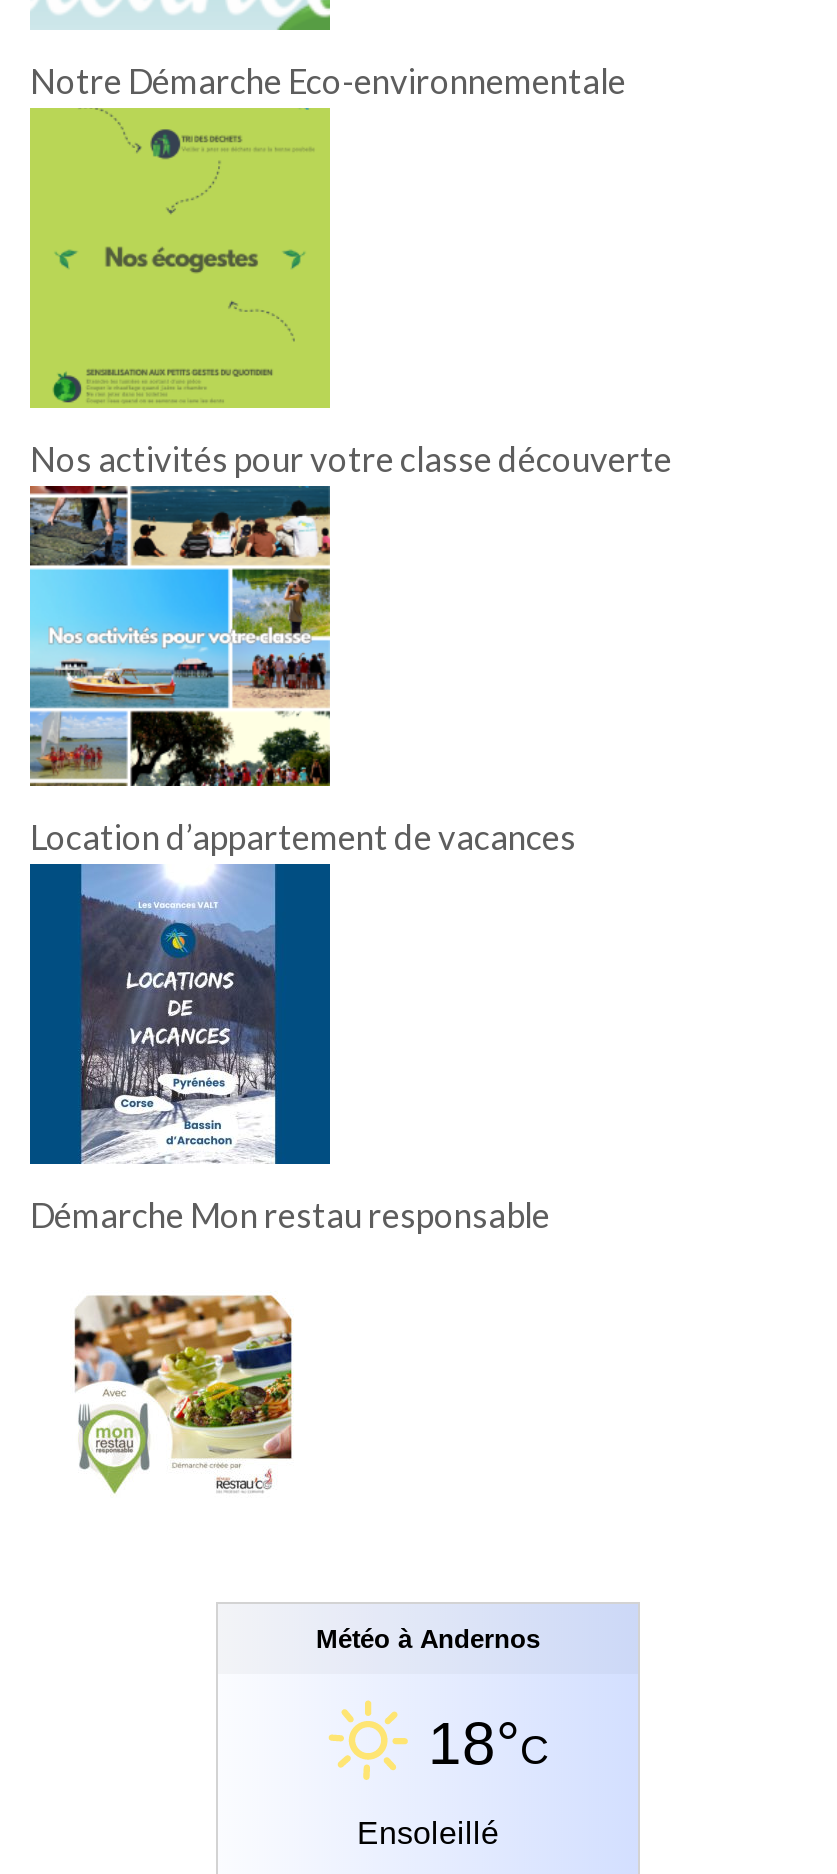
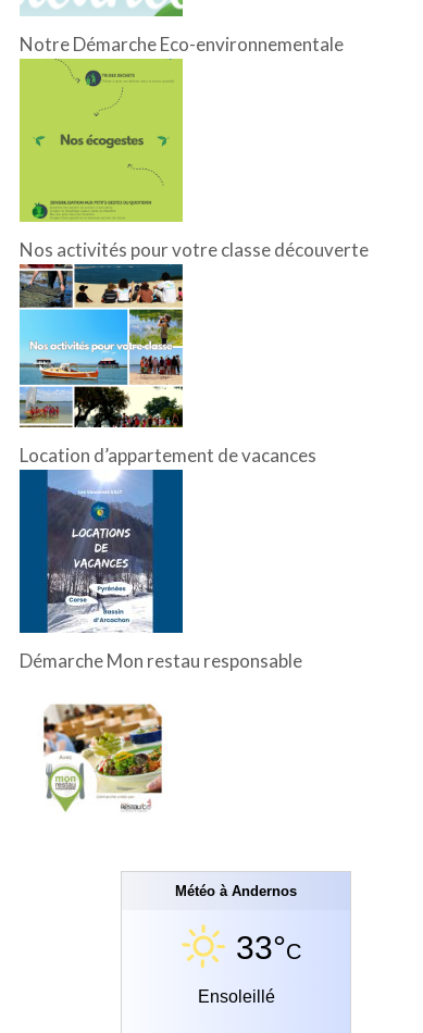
- 18°C
+ 33°C
